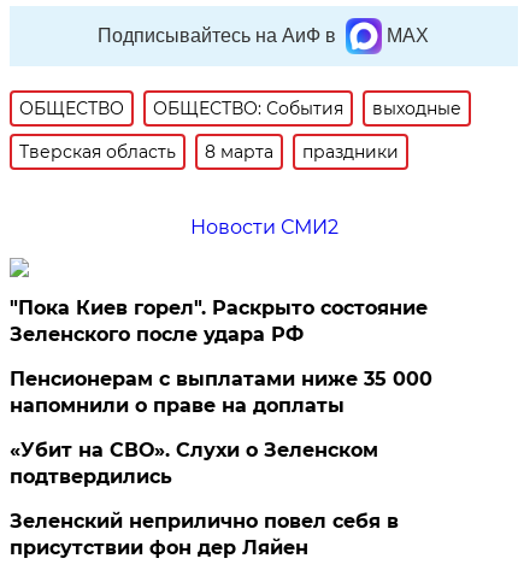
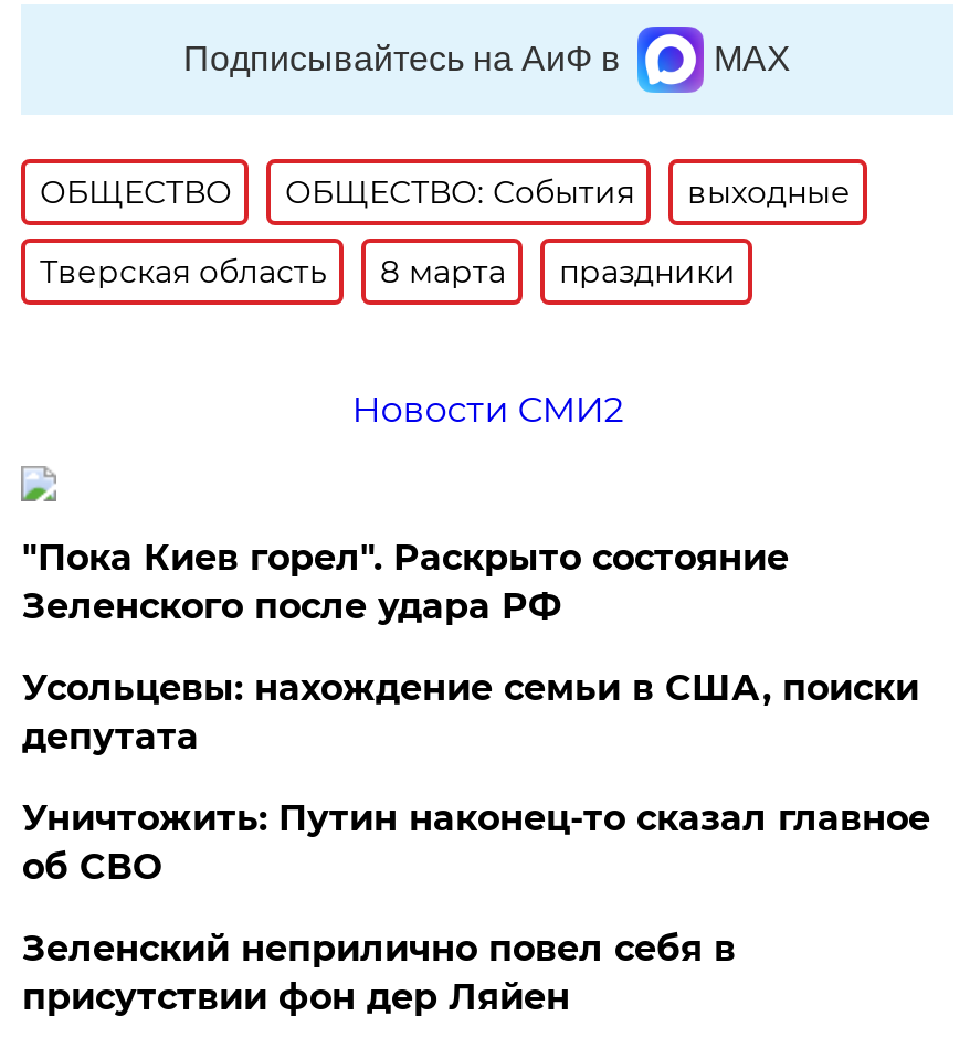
- Пенсионерам с выплатами ниже 35 000
- напомнили о праве на доплаты
+ Усольцевы: нахождение семьи в США, поиски
+ депутата

- «Убит на СВО». Слухи о Зеленском
- подтвердились
+ Уничтожить: Путин наконец-то сказал главное
+ об СВО
